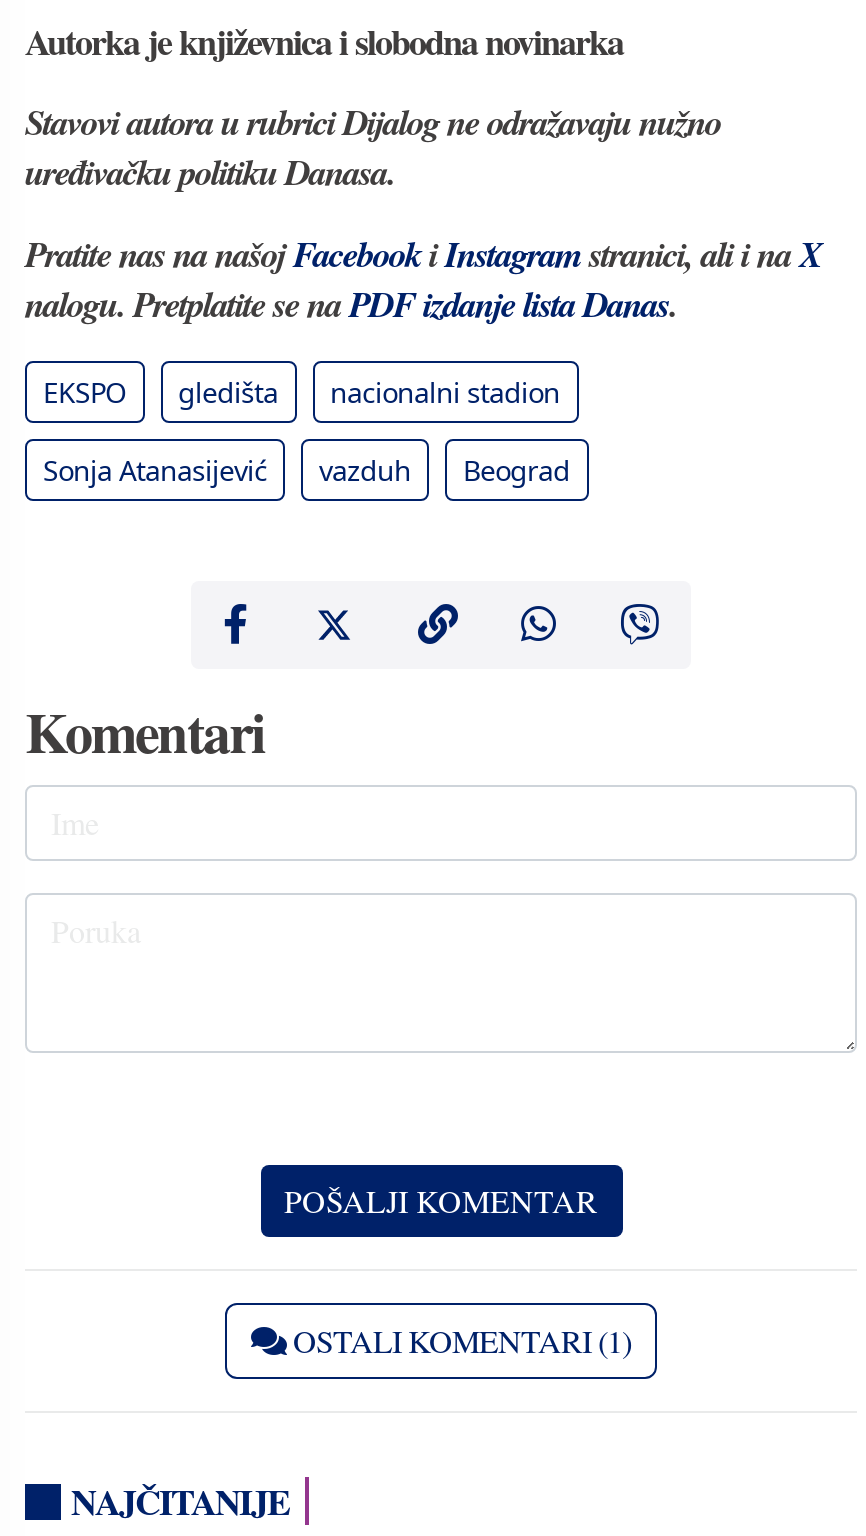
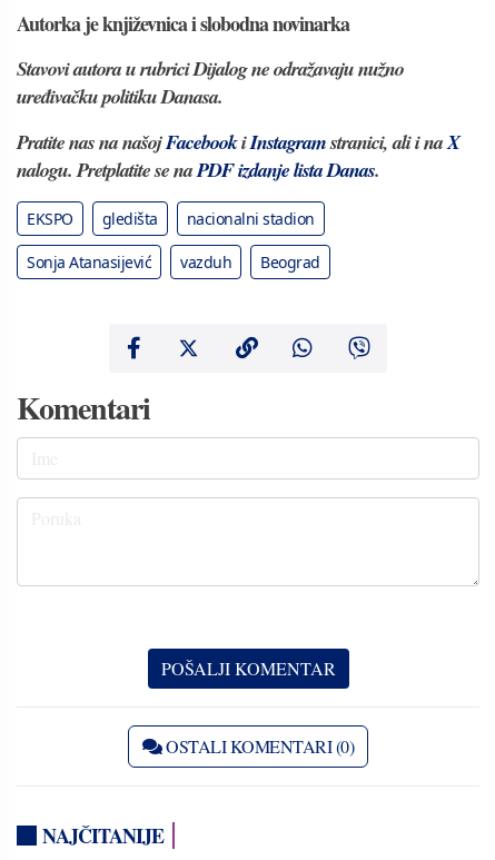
- OSTALI KOMENTARI (1)
+ OSTALI KOMENTARI (0)
